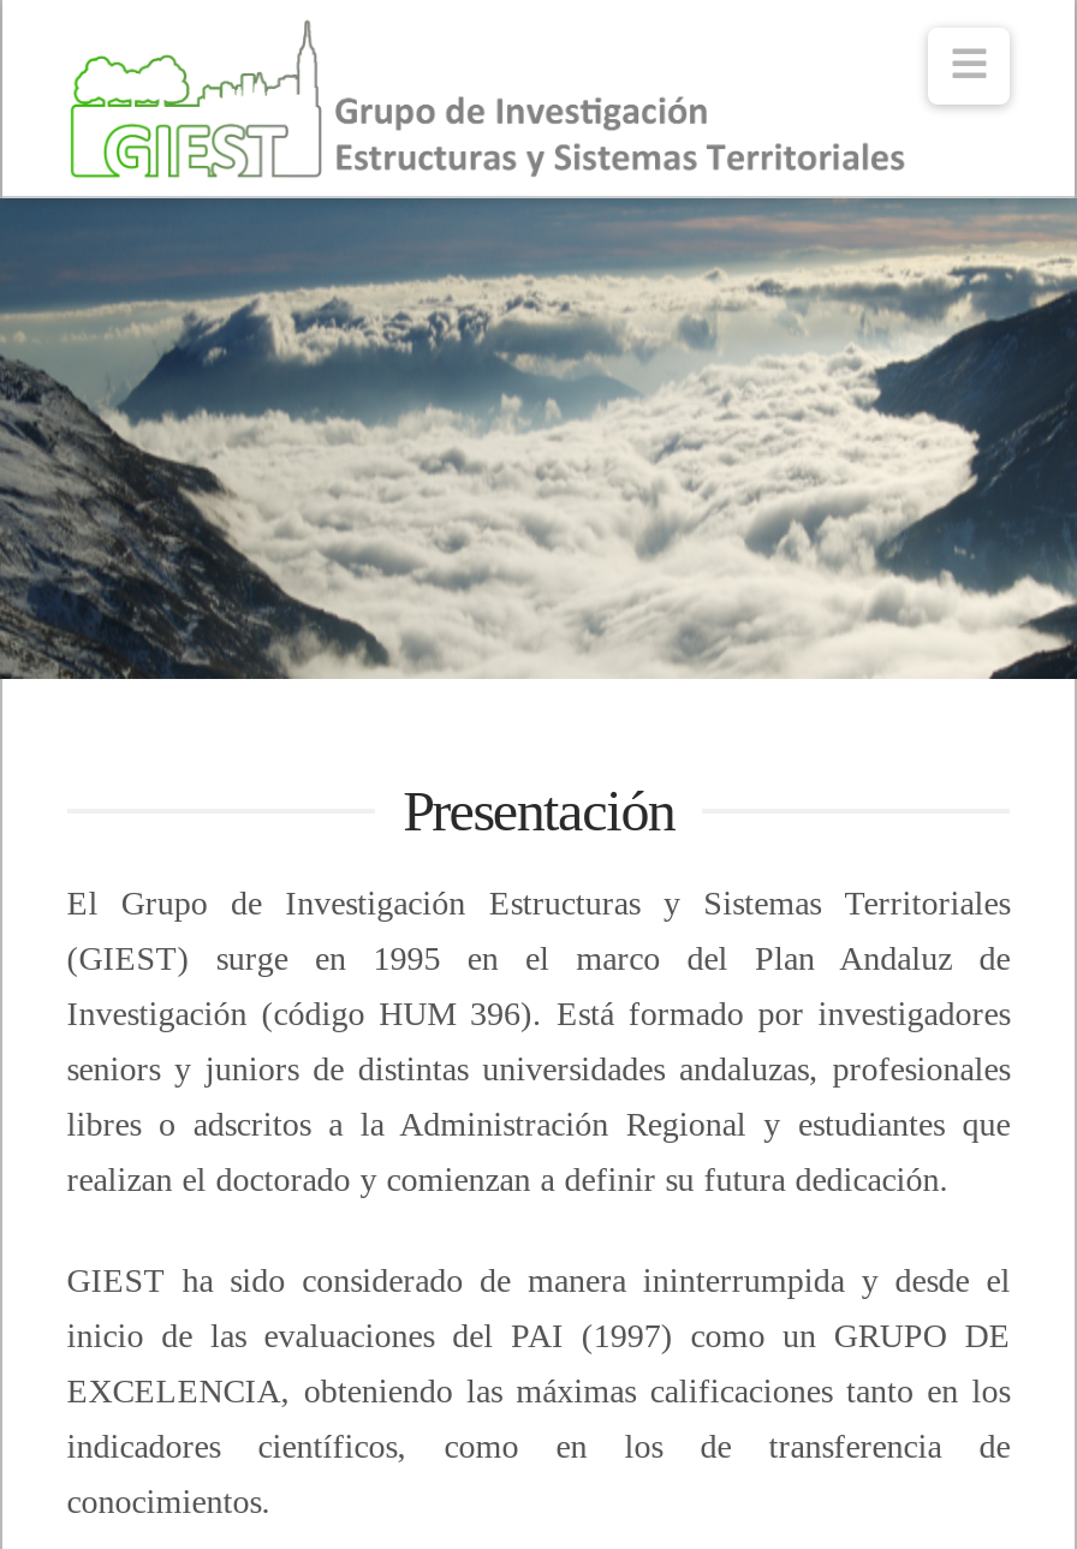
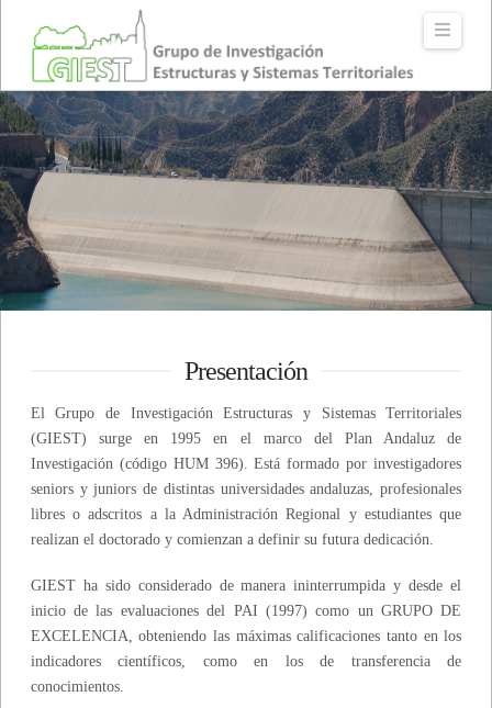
- [image]
+ [image]
